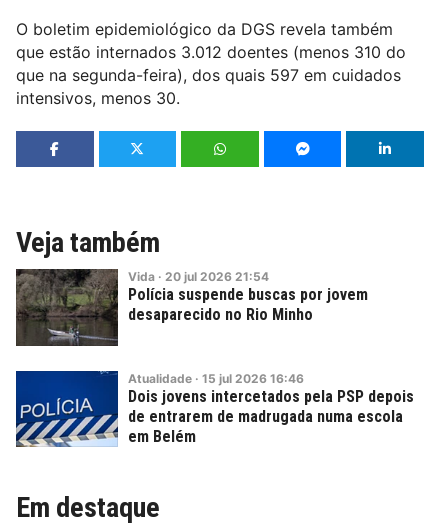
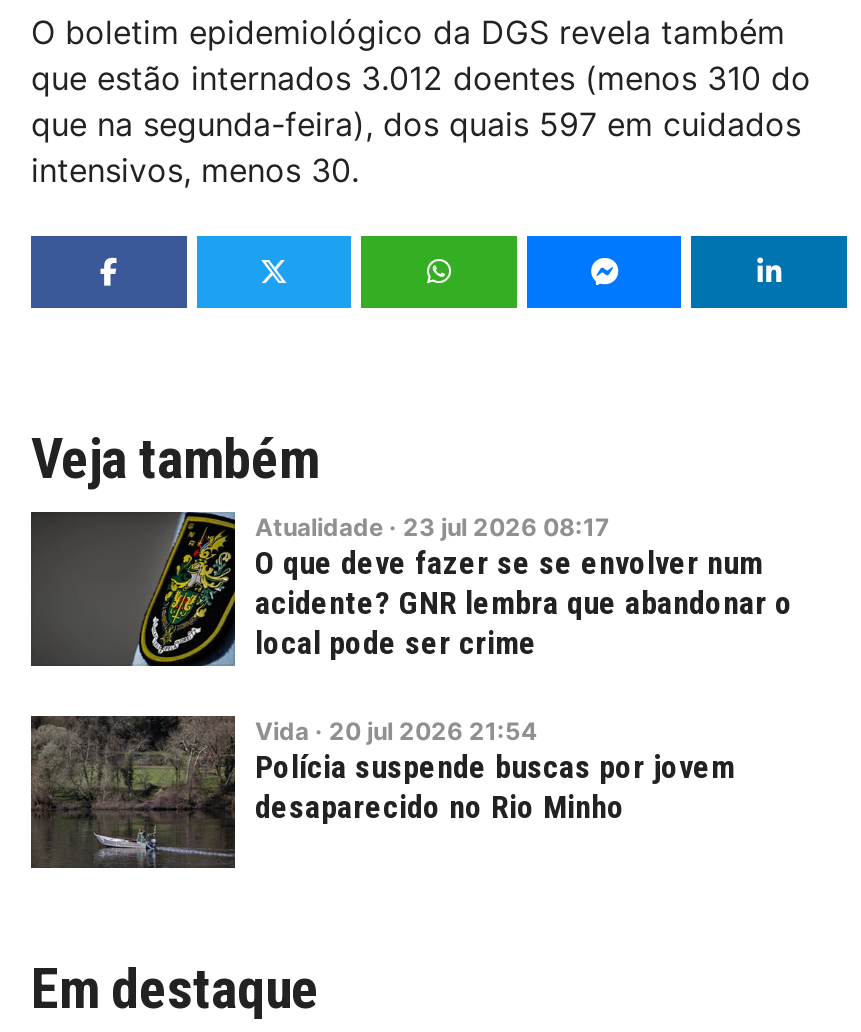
+ [image]
+ Atualidade · 23 jul 2026 08:17
+ O que deve fazer se se envolver num
+ acidente? GNR lembra que abandonar o
+ local pode ser crime

moved down: [image] | Vida · 20 jul 2026 21:54 | Polícia suspende buscas por jovem | desaparecido no Rio Minho

- [image]
- Atualidade · 15 jul 2026 16:46
- Dois jovens intercetados pela PSP depois
- de entrarem de madrugada numa escola
- em Belém
